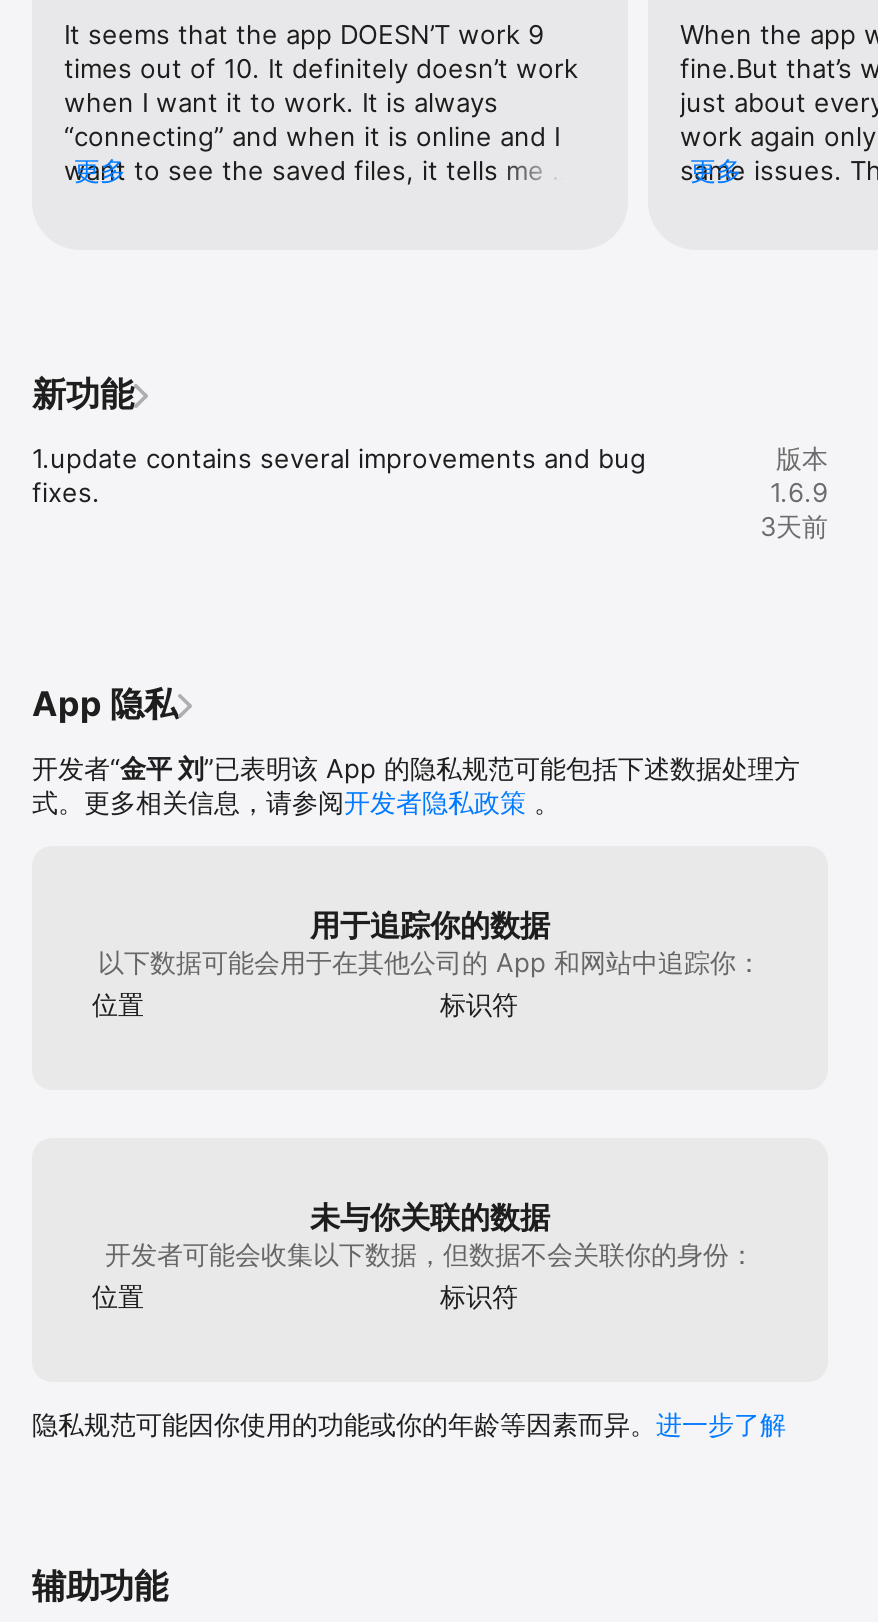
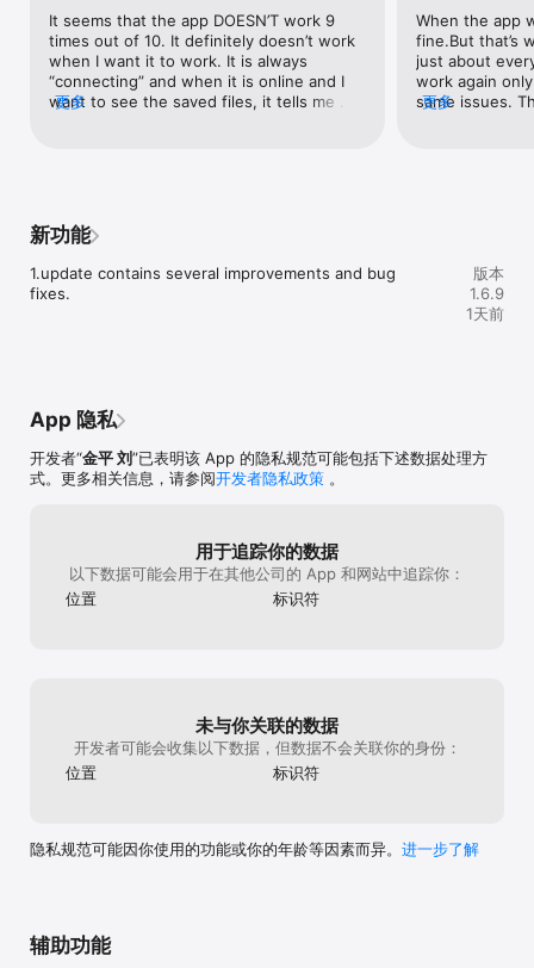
- 3天前
+ 1天前
